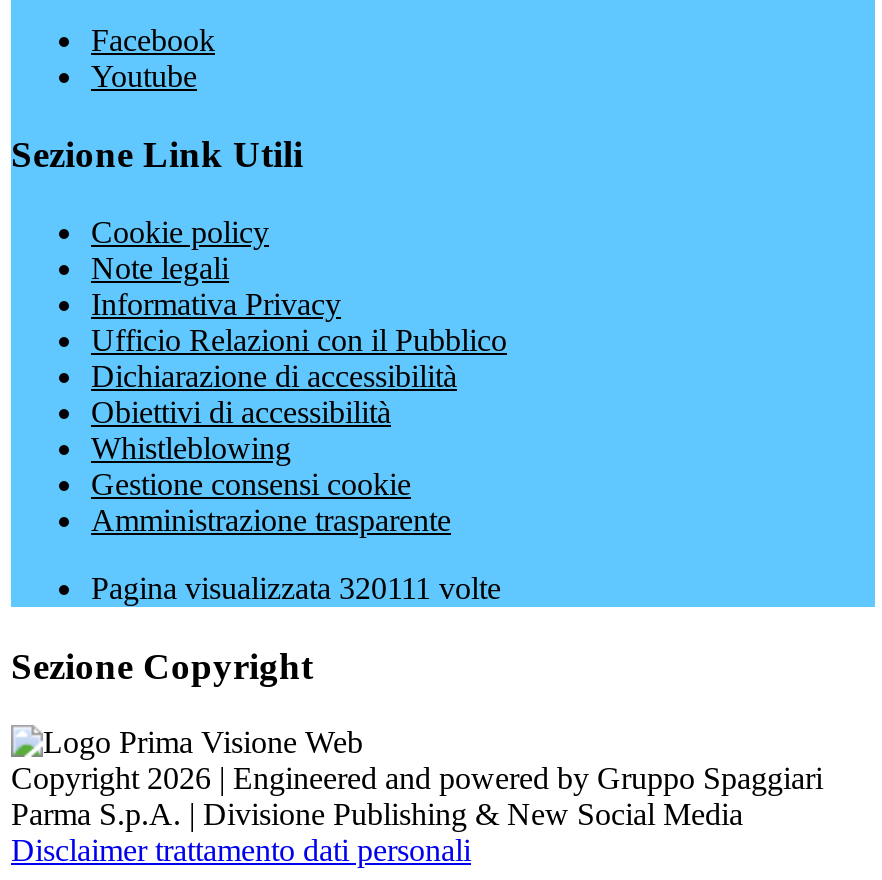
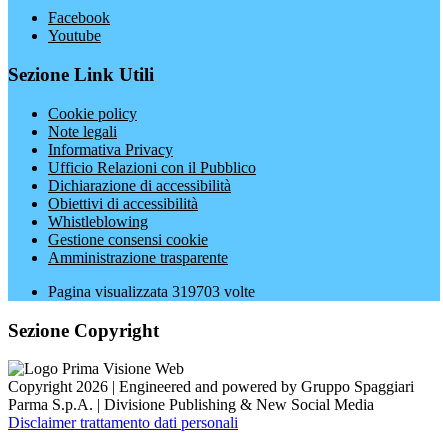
- Pagina visualizzata 320111 volte
+ Pagina visualizzata 319703 volte
